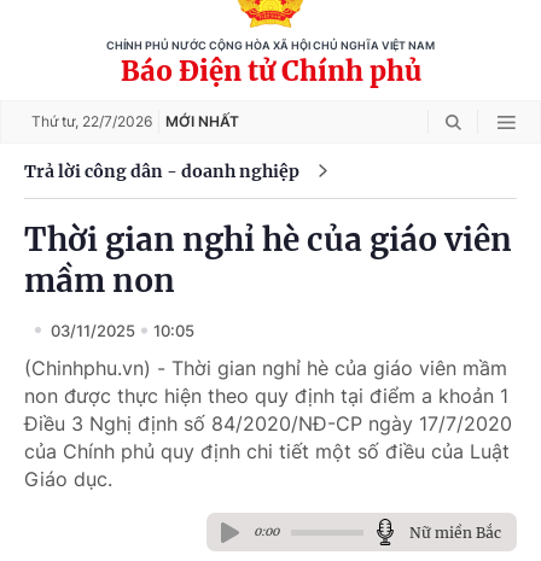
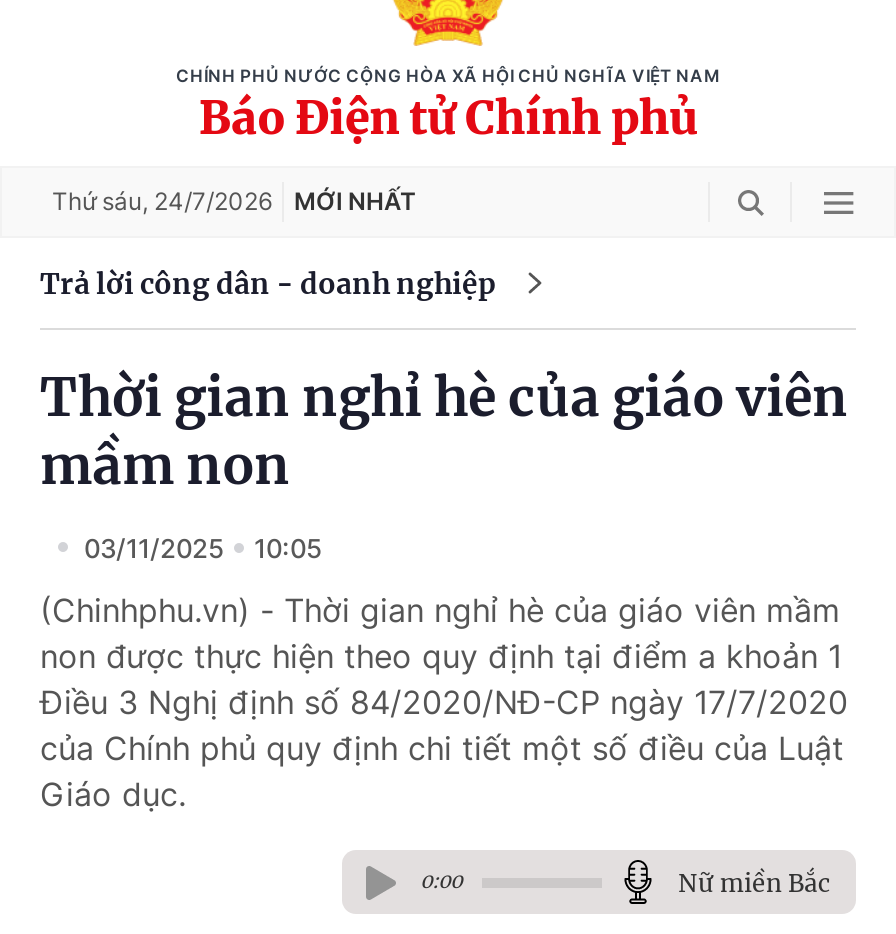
- Thứ tư, 22/7/2026 MỚI NHẤT
+ Thứ sáu, 24/7/2026 MỚI NHẤT
